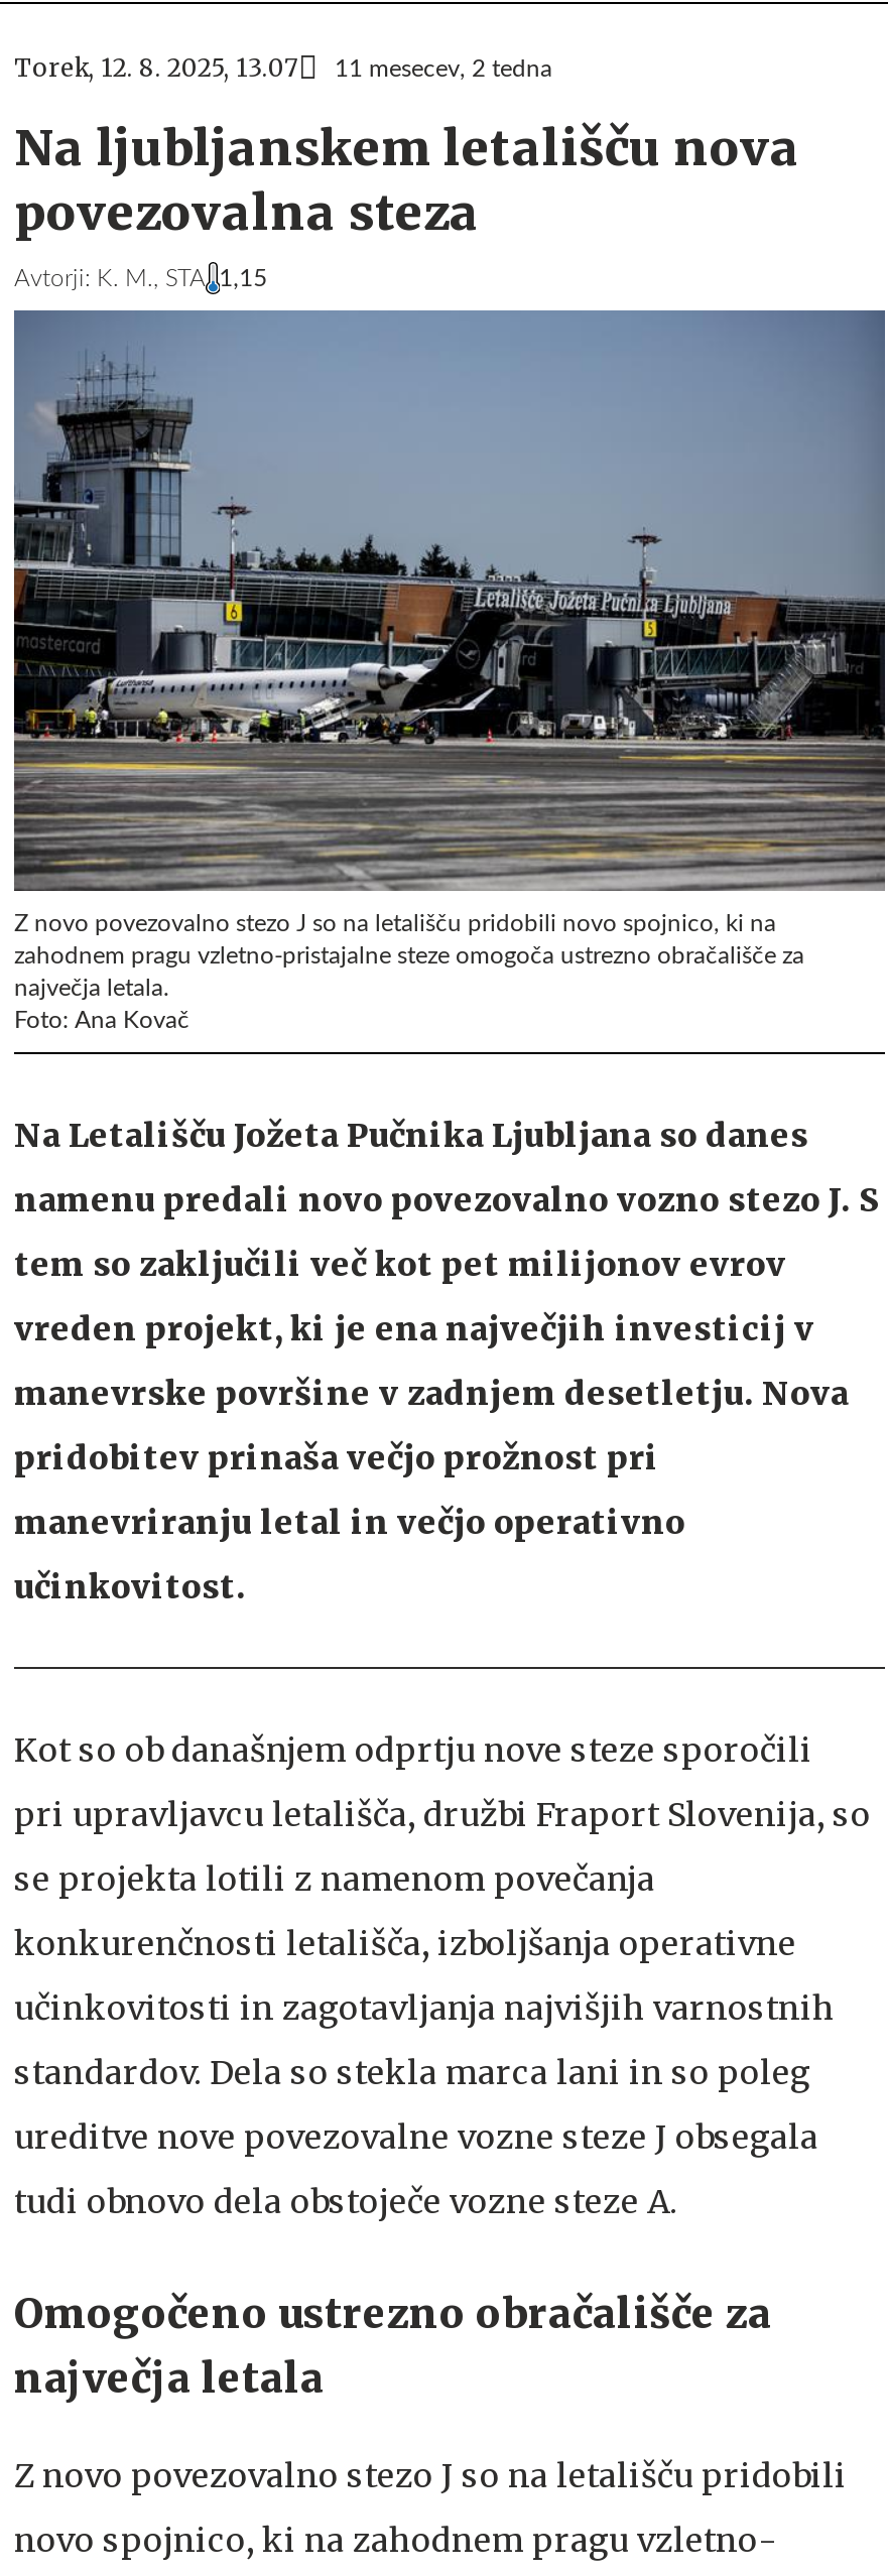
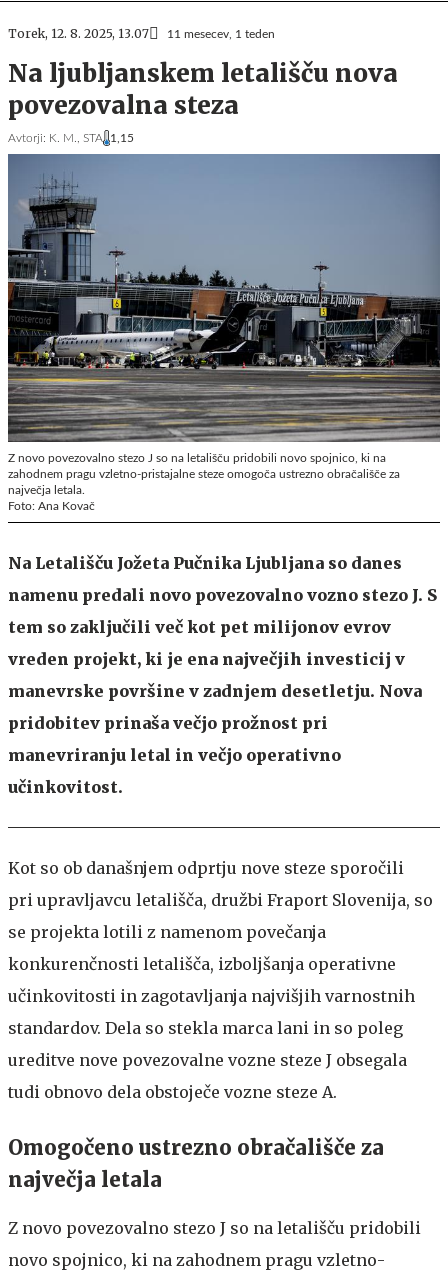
- 11 mesecev, 2 tedna
+ 11 mesecev, 1 teden
